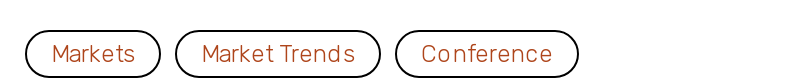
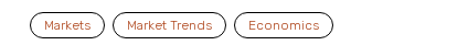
- Conference
+ Economics
